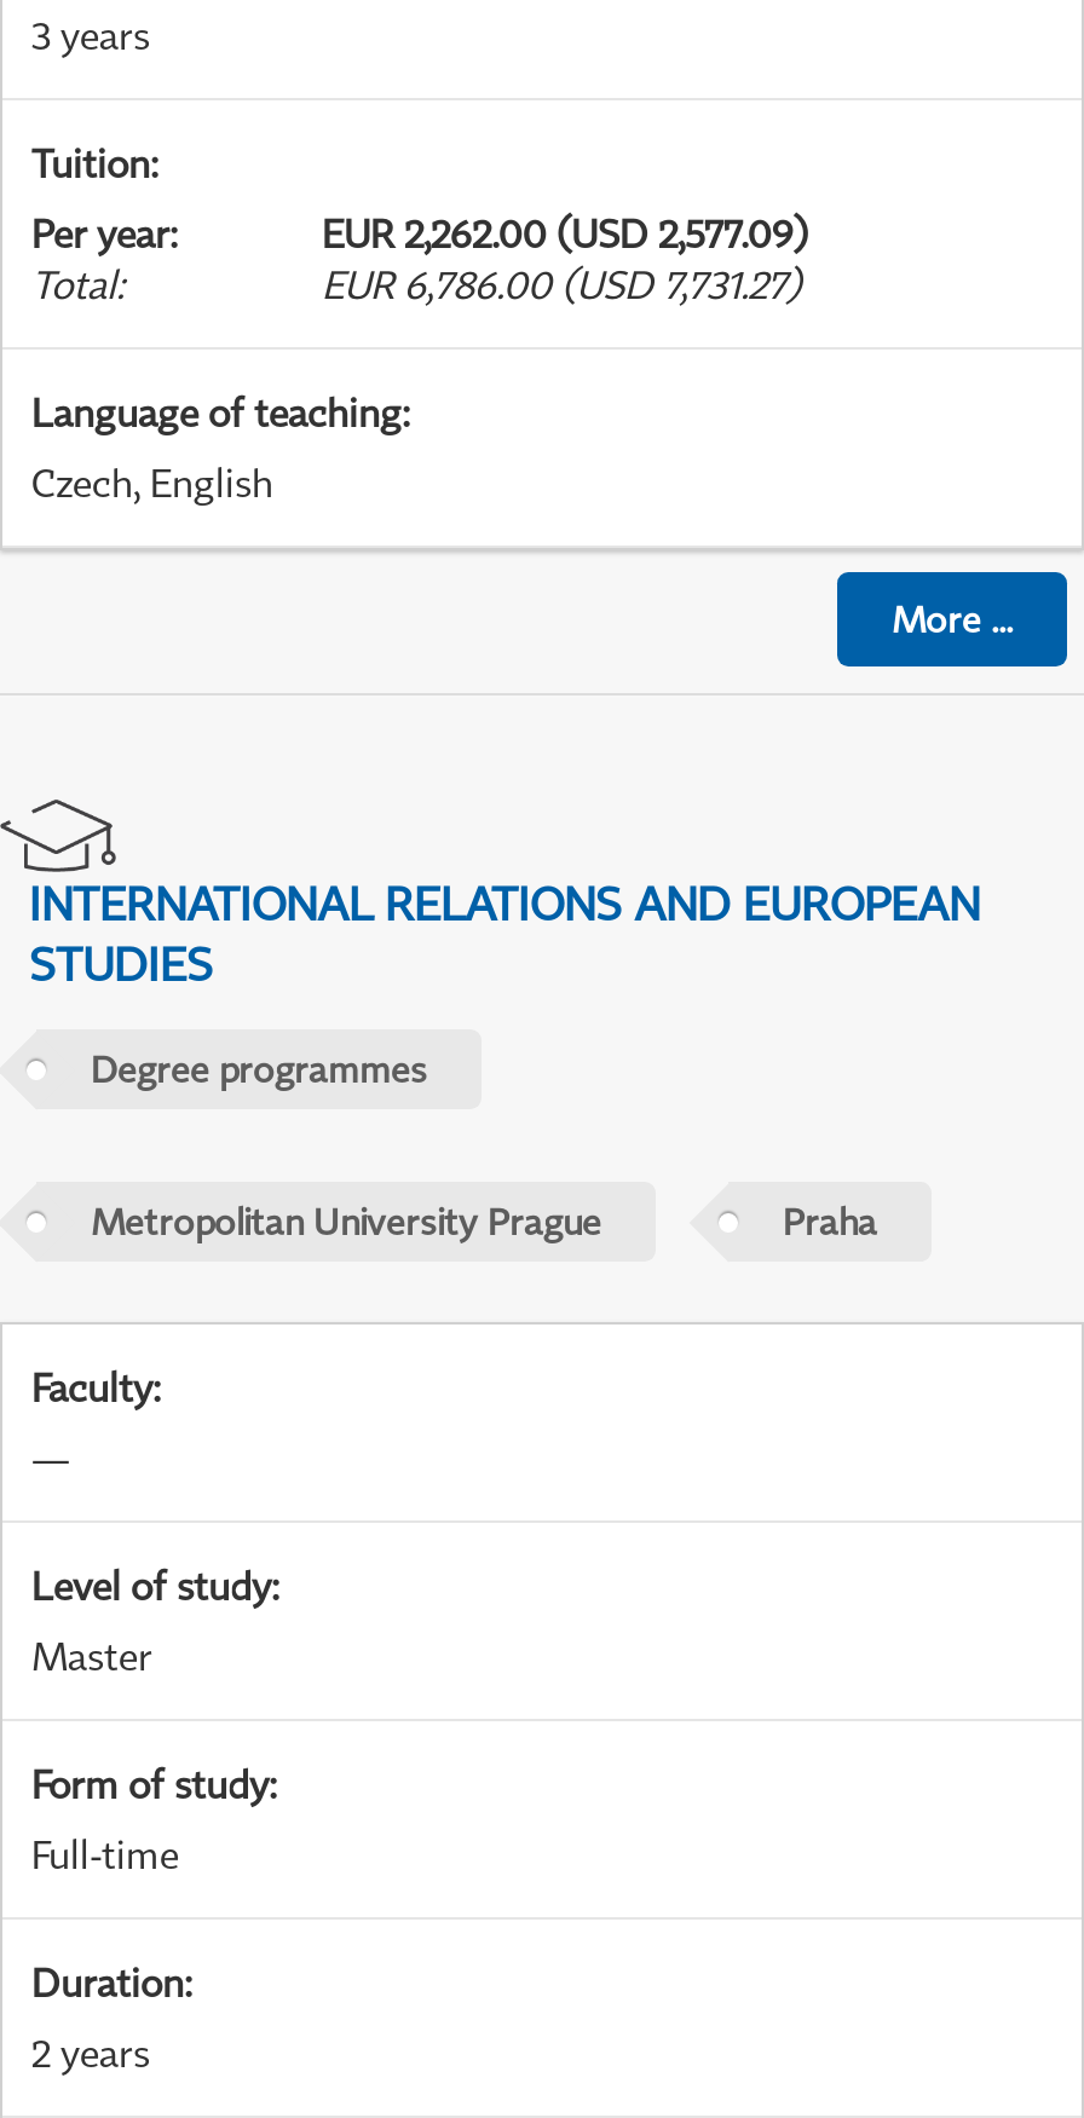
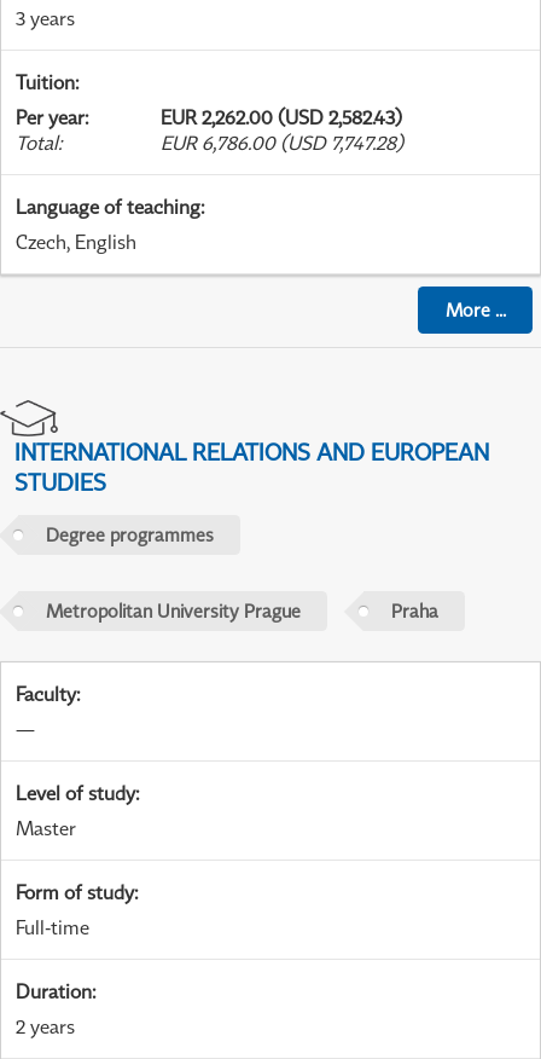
- EUR 2,262.00 (USD 2,577.09)
+ EUR 2,262.00 (USD 2,582.43)

- EUR 6,786.00 (USD 7,731.27)
+ EUR 6,786.00 (USD 7,747.28)
